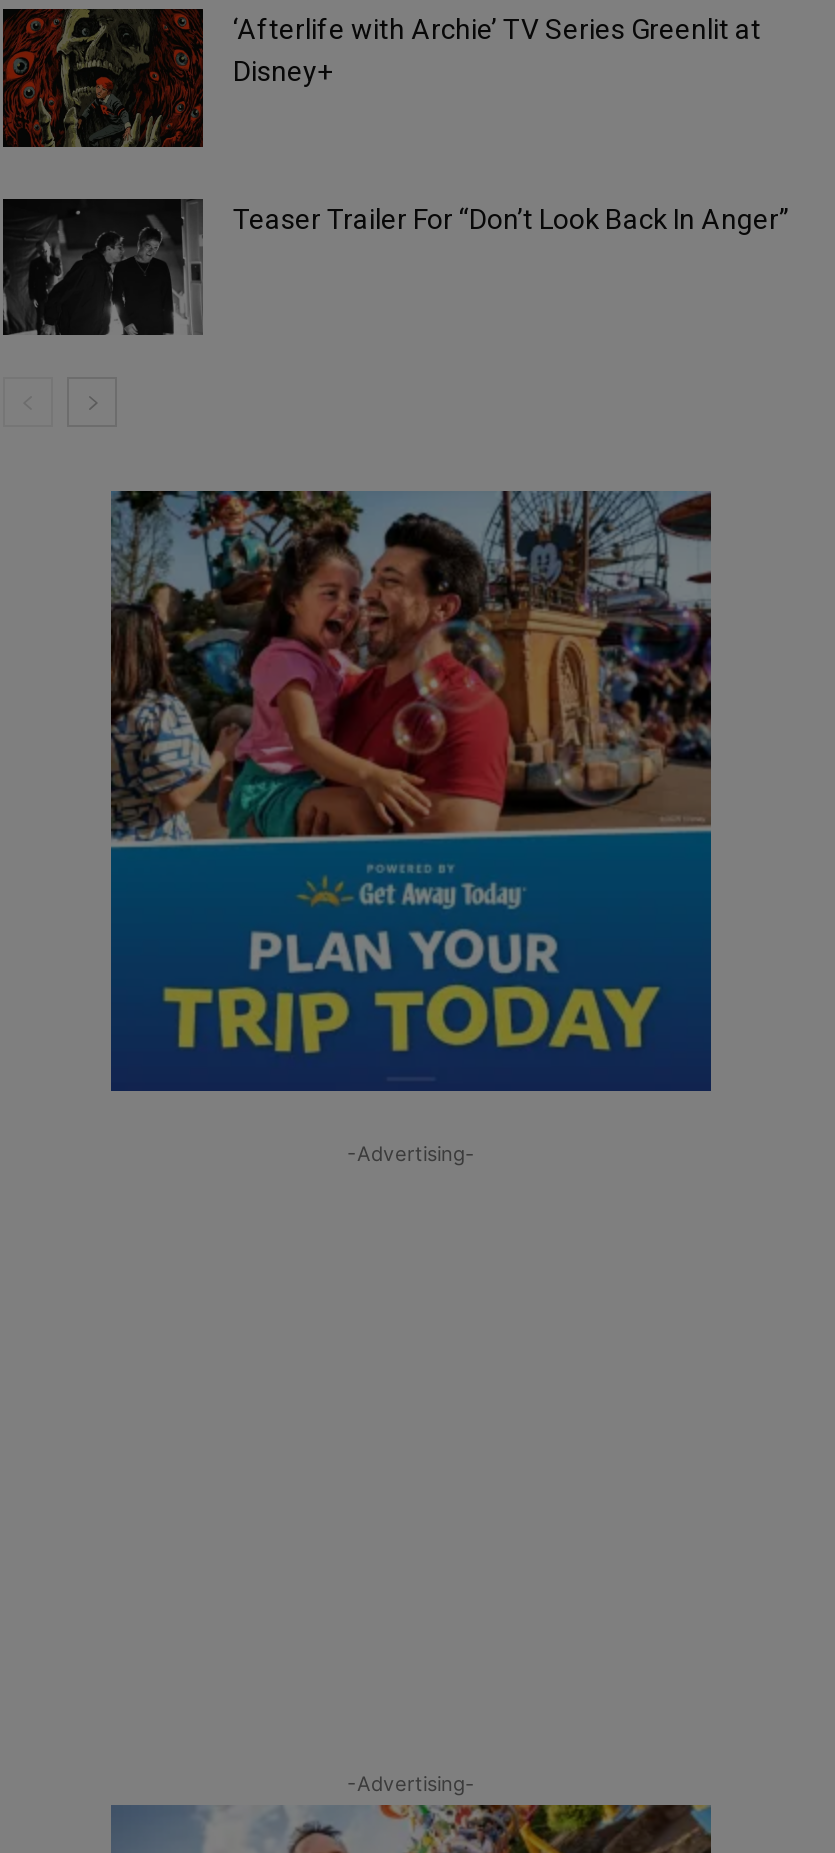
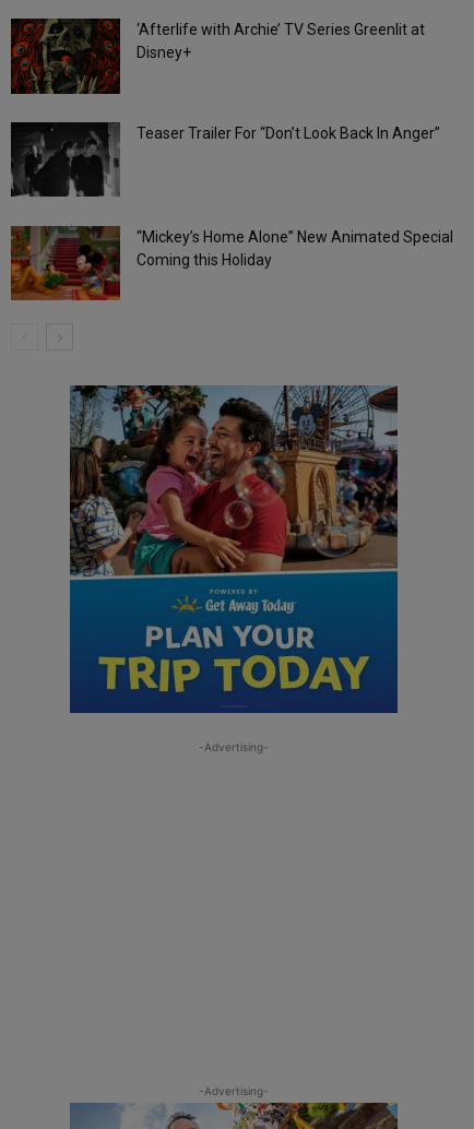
+ [image]
+ “Mickey’s Home Alone” New Animated Special
+ Coming this Holiday
